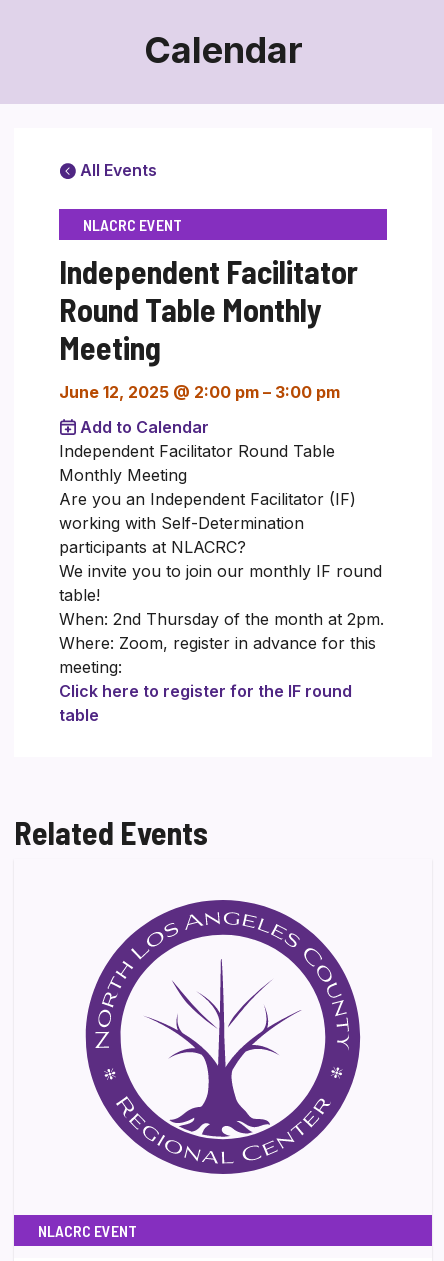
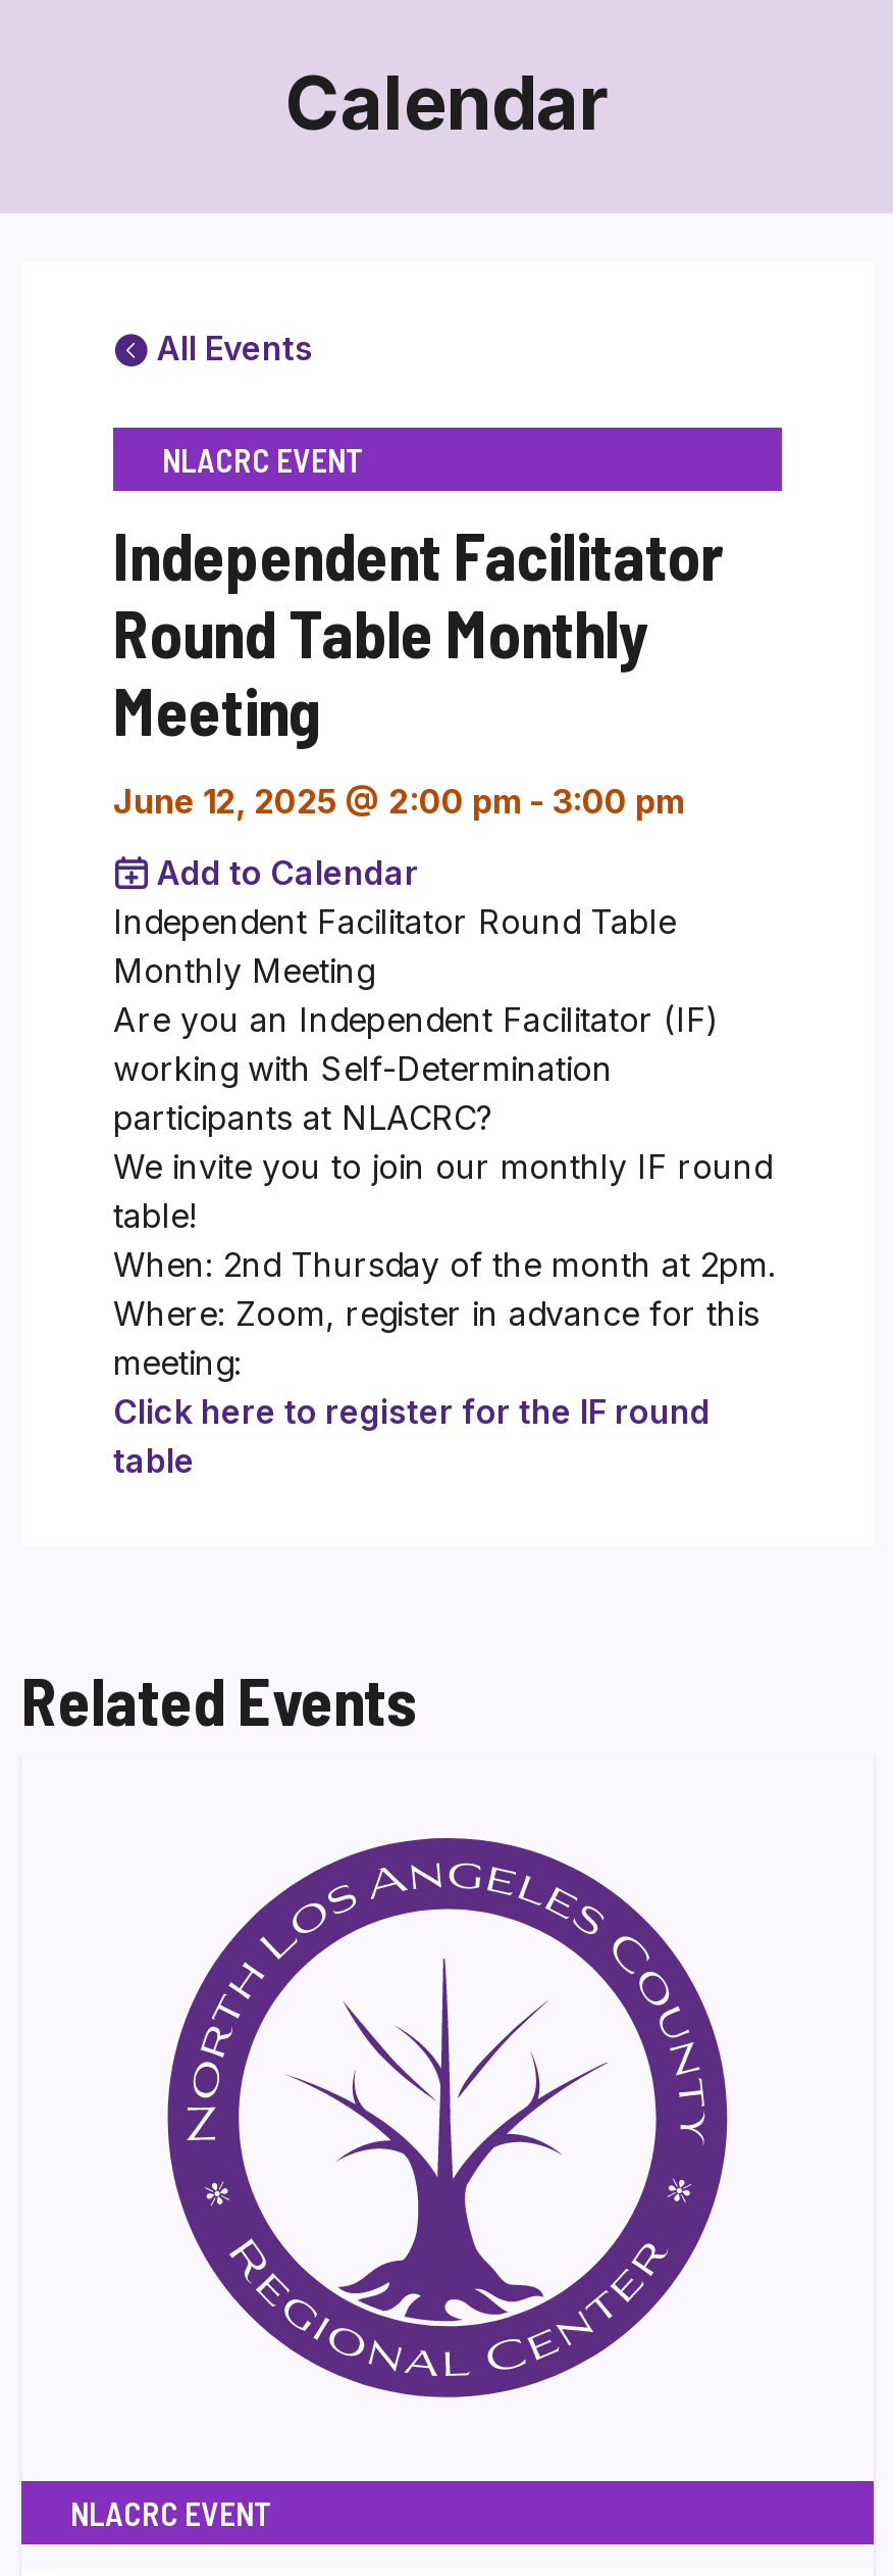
- June 12, 2025 @ 2:00 pm – 3:00 pm
+ June 12, 2025 @ 2:00 pm - 3:00 pm
